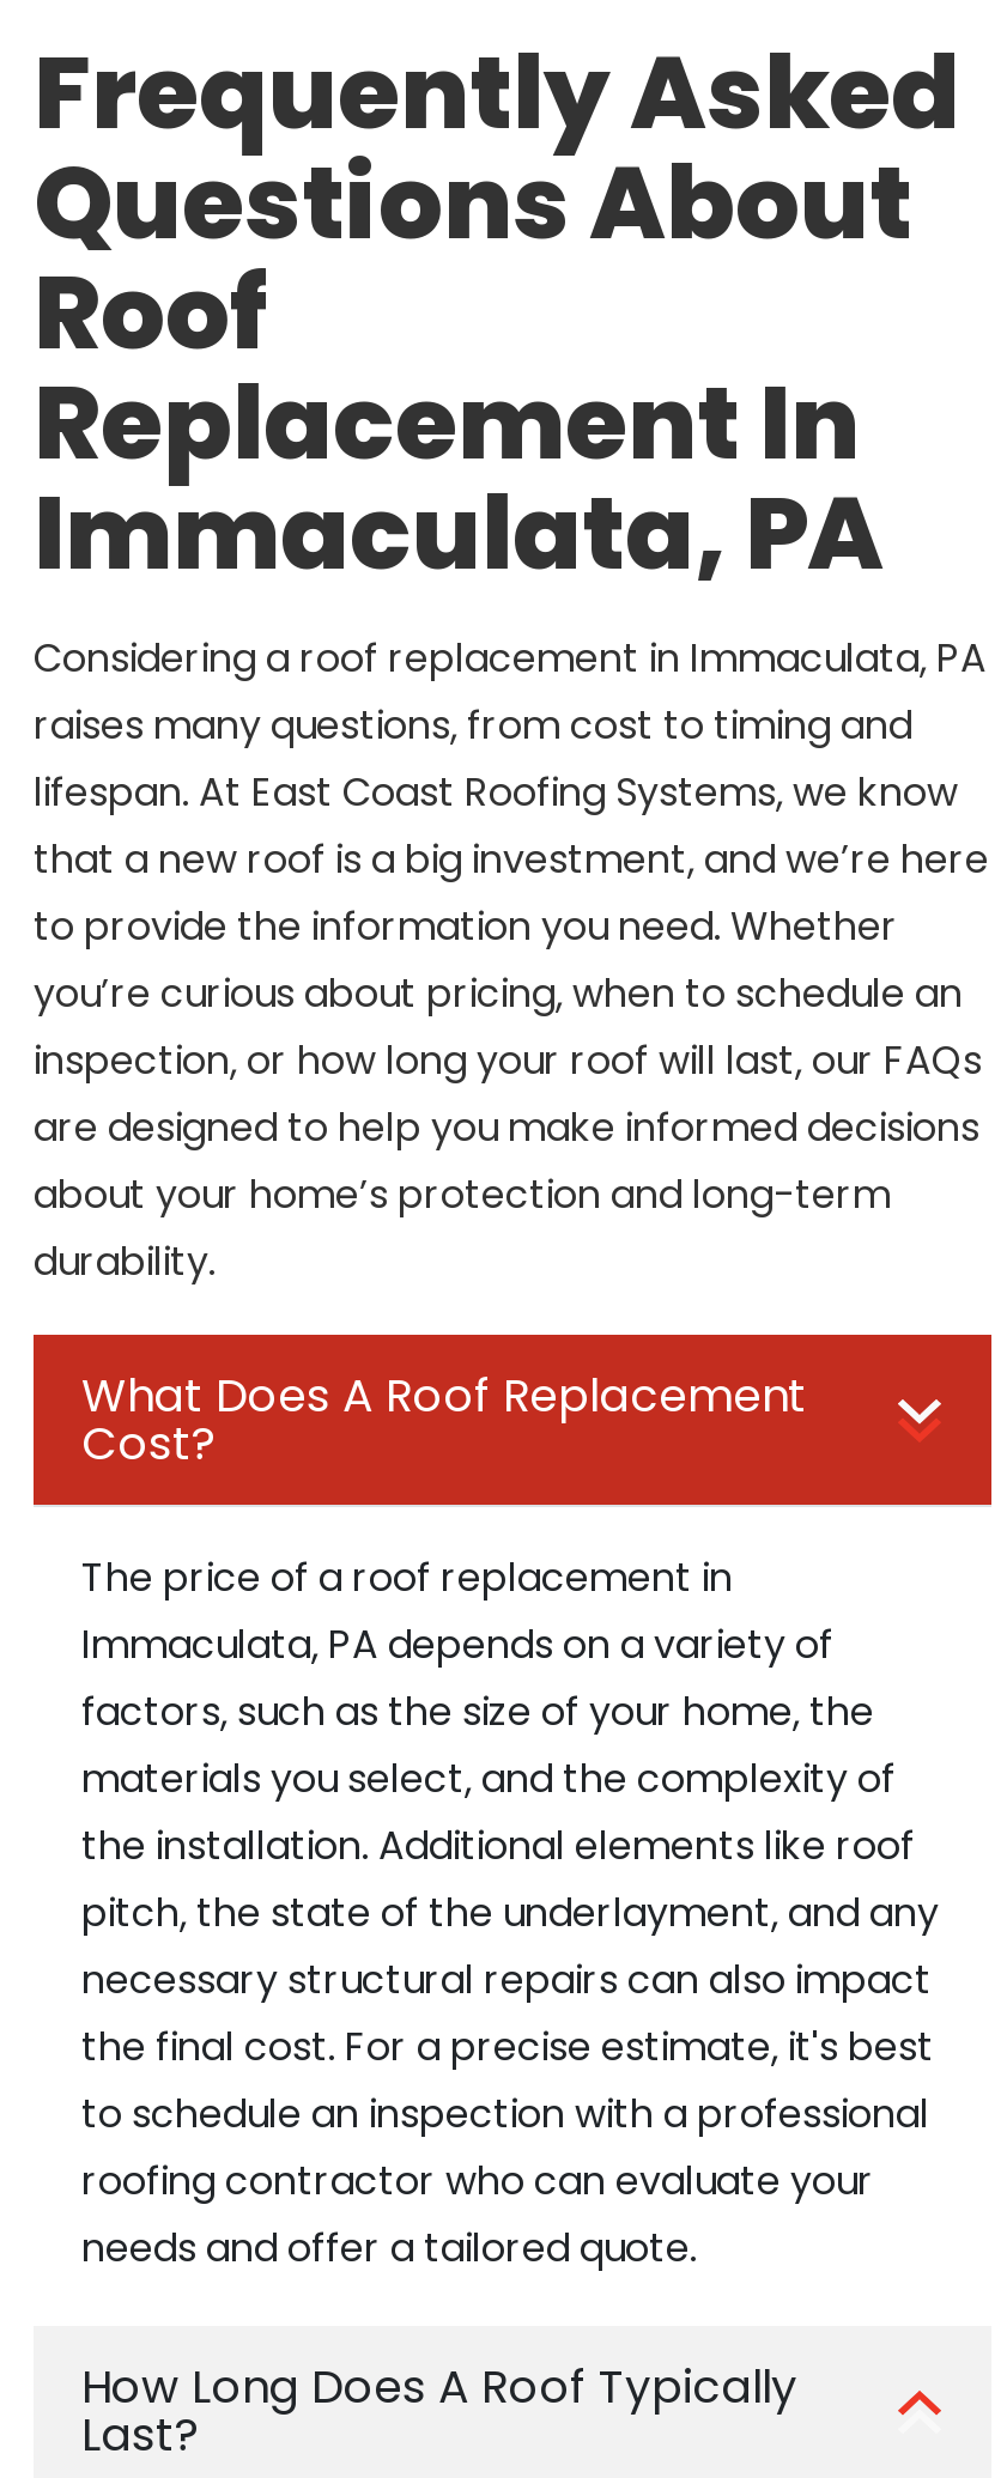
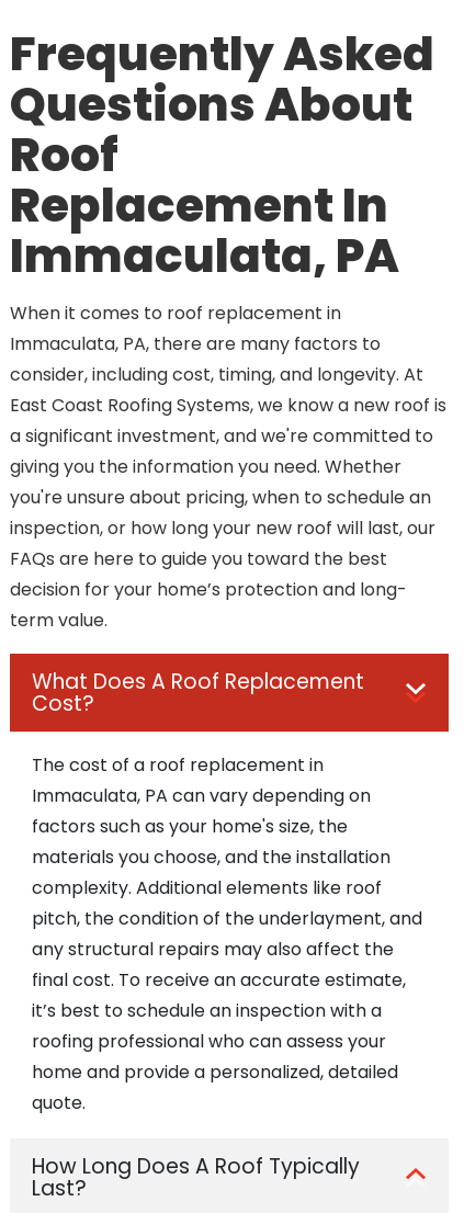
- Considering a roof replacement in Immaculata, PA
- raises many questions, from cost to timing and
- lifespan. At East Coast Roofing Systems, we know
- that a new roof is a big investment, and we’re here
- to provide the information you need. Whether
- you’re curious about pricing, when to schedule an
- inspection, or how long your roof will last, our FAQs
- are designed to help you make informed decisions
- about your home’s protection and long-term
- durability.
+ When it comes to roof replacement in
+ Immaculata, PA, there are many factors to
+ consider, including cost, timing, and longevity. At
+ East Coast Roofing Systems, we know a new roof is
+ a significant investment, and we're committed to
+ giving you the information you need. Whether
+ you're unsure about pricing, when to schedule an
+ inspection, or how long your new roof will last, our
+ FAQs are here to guide you toward the best
+ decision for your home’s protection and long-
+ term value.

- The price of a roof replacement in
- Immaculata, PA depends on a variety of
- factors, such as the size of your home, the
- materials you select, and the complexity of
- the installation. Additional elements like roof
- pitch, the state of the underlayment, and any
- necessary structural repairs can also impact
- the final cost. For a precise estimate, it's best
- to schedule an inspection with a professional
- roofing contractor who can evaluate your
- needs and offer a tailored quote.
+ The cost of a roof replacement in
+ Immaculata, PA can vary depending on
+ factors such as your home's size, the
+ materials you choose, and the installation
+ complexity. Additional elements like roof
+ pitch, the condition of the underlayment, and
+ any structural repairs may also affect the
+ final cost. To receive an accurate estimate,
+ it’s best to schedule an inspection with a
+ roofing professional who can assess your
+ home and provide a personalized, detailed
+ quote.
